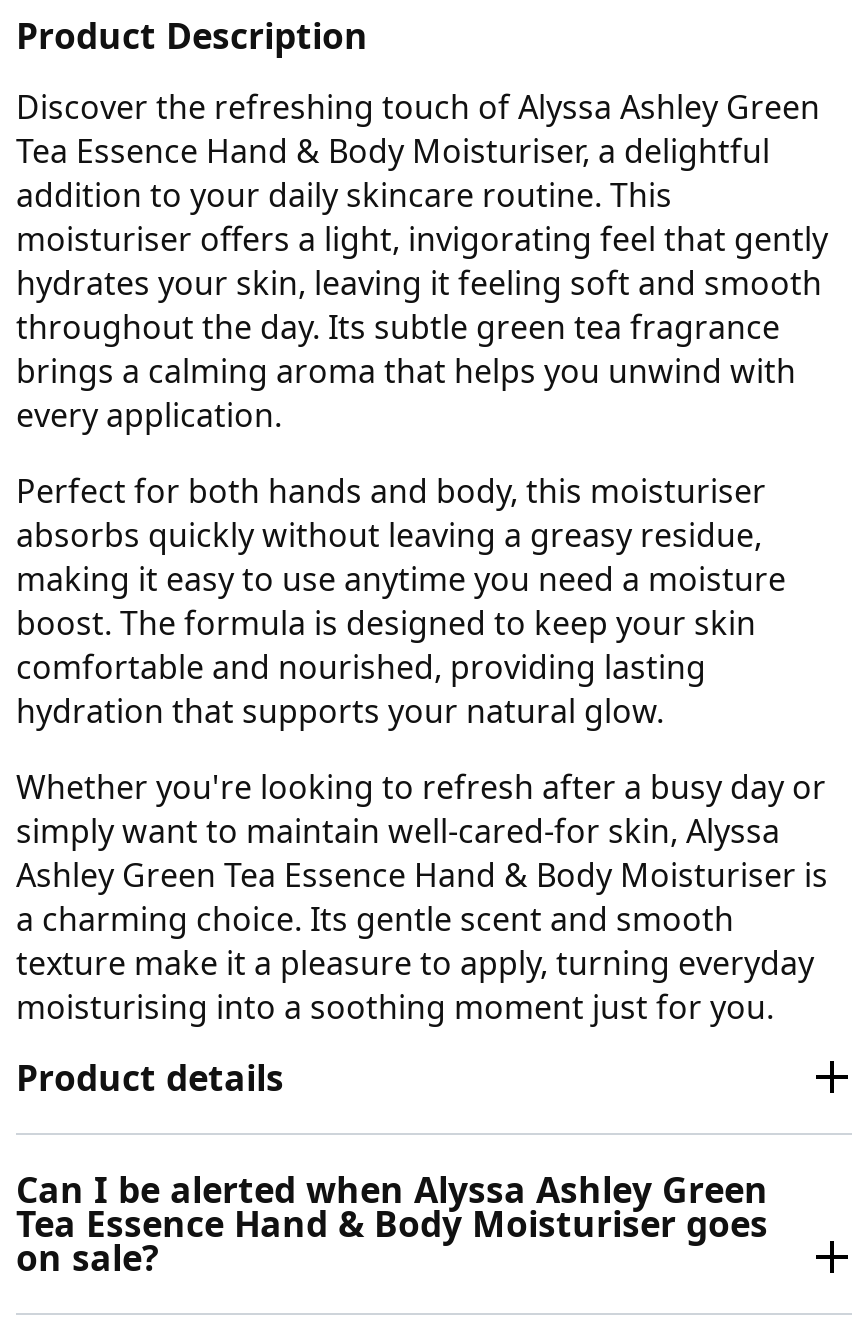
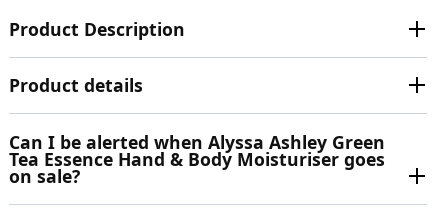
- Discover the refreshing touch of Alyssa Ashley Green
- Tea Essence Hand & Body Moisturiser, a delightful
- addition to your daily skincare routine. This
- moisturiser offers a light, invigorating feel that gently
- hydrates your skin, leaving it feeling soft and smooth
- throughout the day. Its subtle green tea fragrance
- brings a calming aroma that helps you unwind with
- every application.
- Perfect for both hands and body, this moisturiser
- absorbs quickly without leaving a greasy residue,
- making it easy to use anytime you need a moisture
- boost. The formula is designed to keep your skin
- comfortable and nourished, providing lasting
- hydration that supports your natural glow.
- Whether you're looking to refresh after a busy day or
- simply want to maintain well-cared-for skin, Alyssa
- Ashley Green Tea Essence Hand & Body Moisturiser is
- a charming choice. Its gentle scent and smooth
- texture make it a pleasure to apply, turning everyday
- moisturising into a soothing moment just for you.
